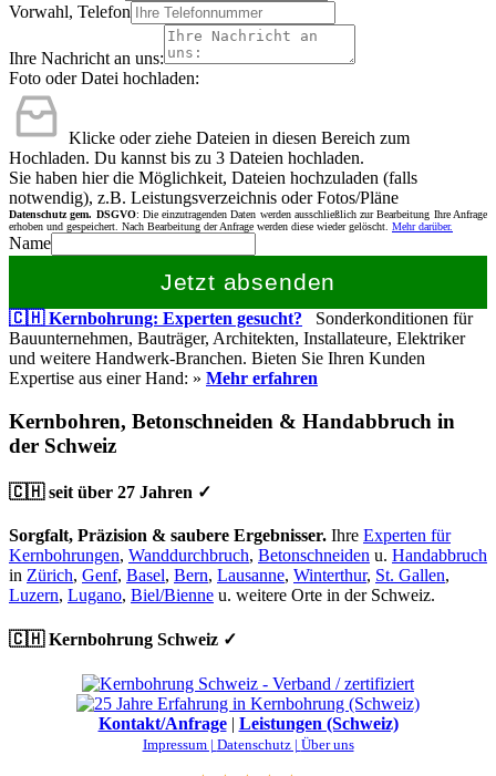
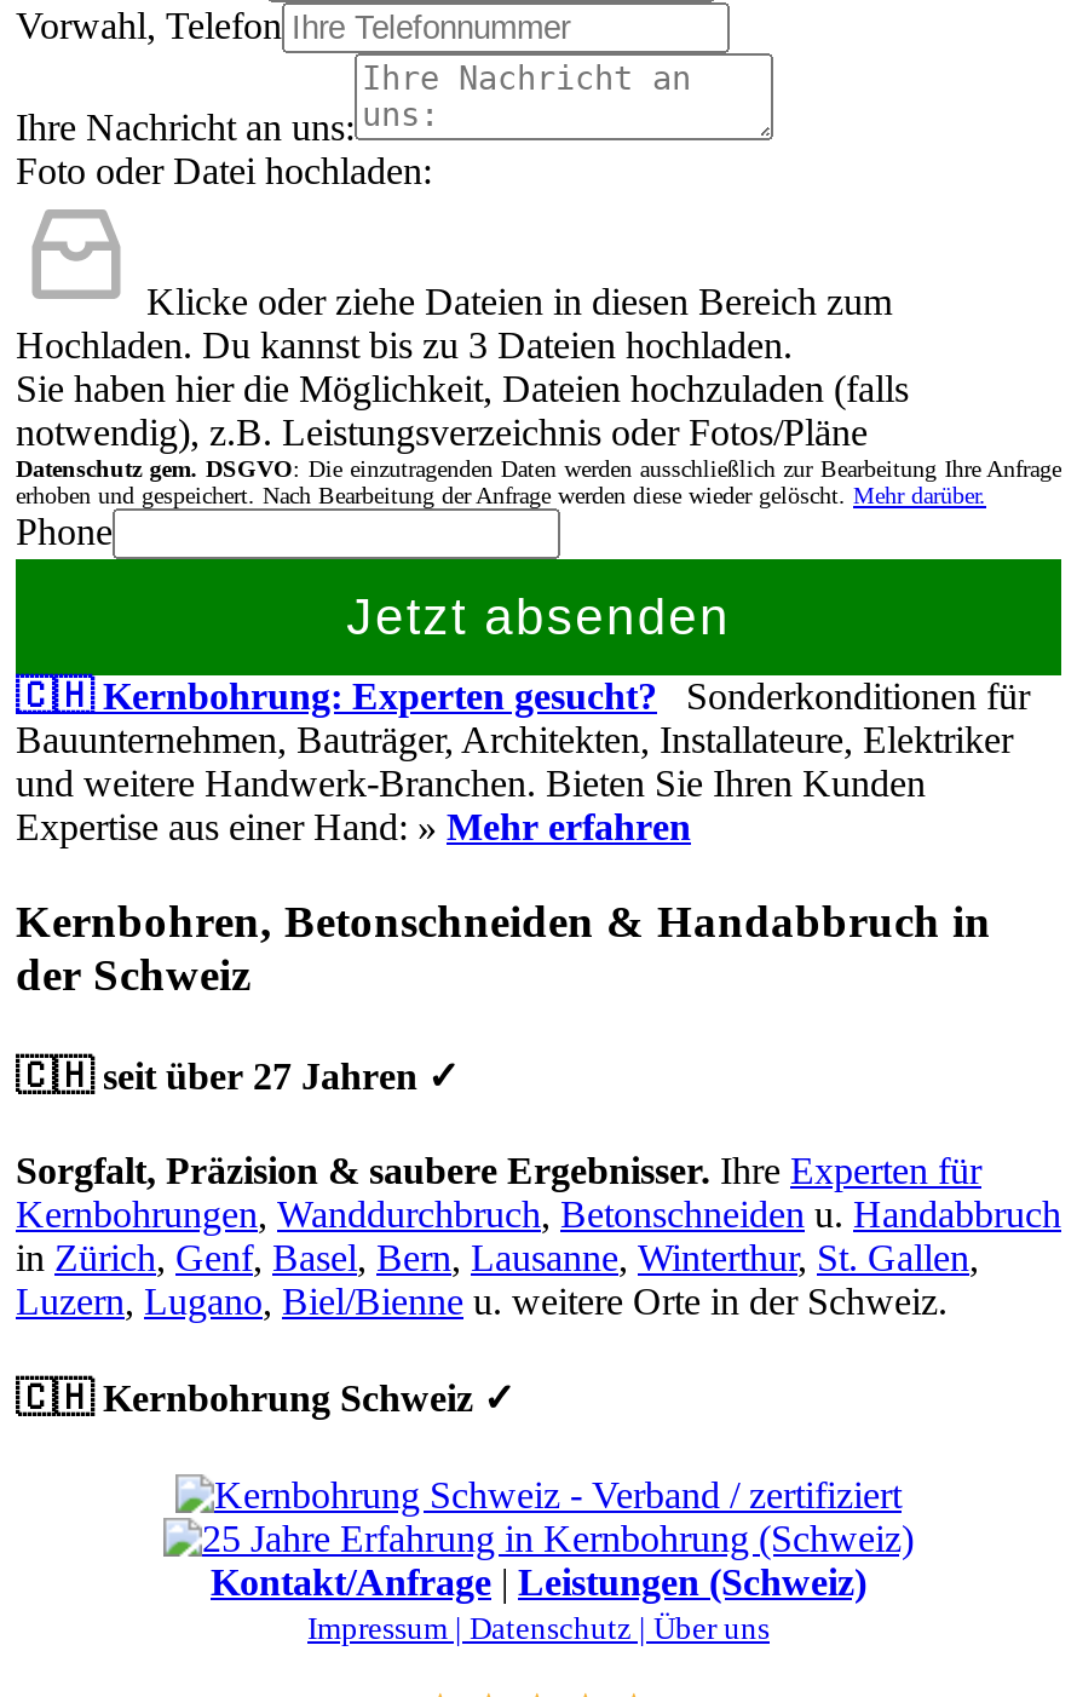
- Name
+ Phone
